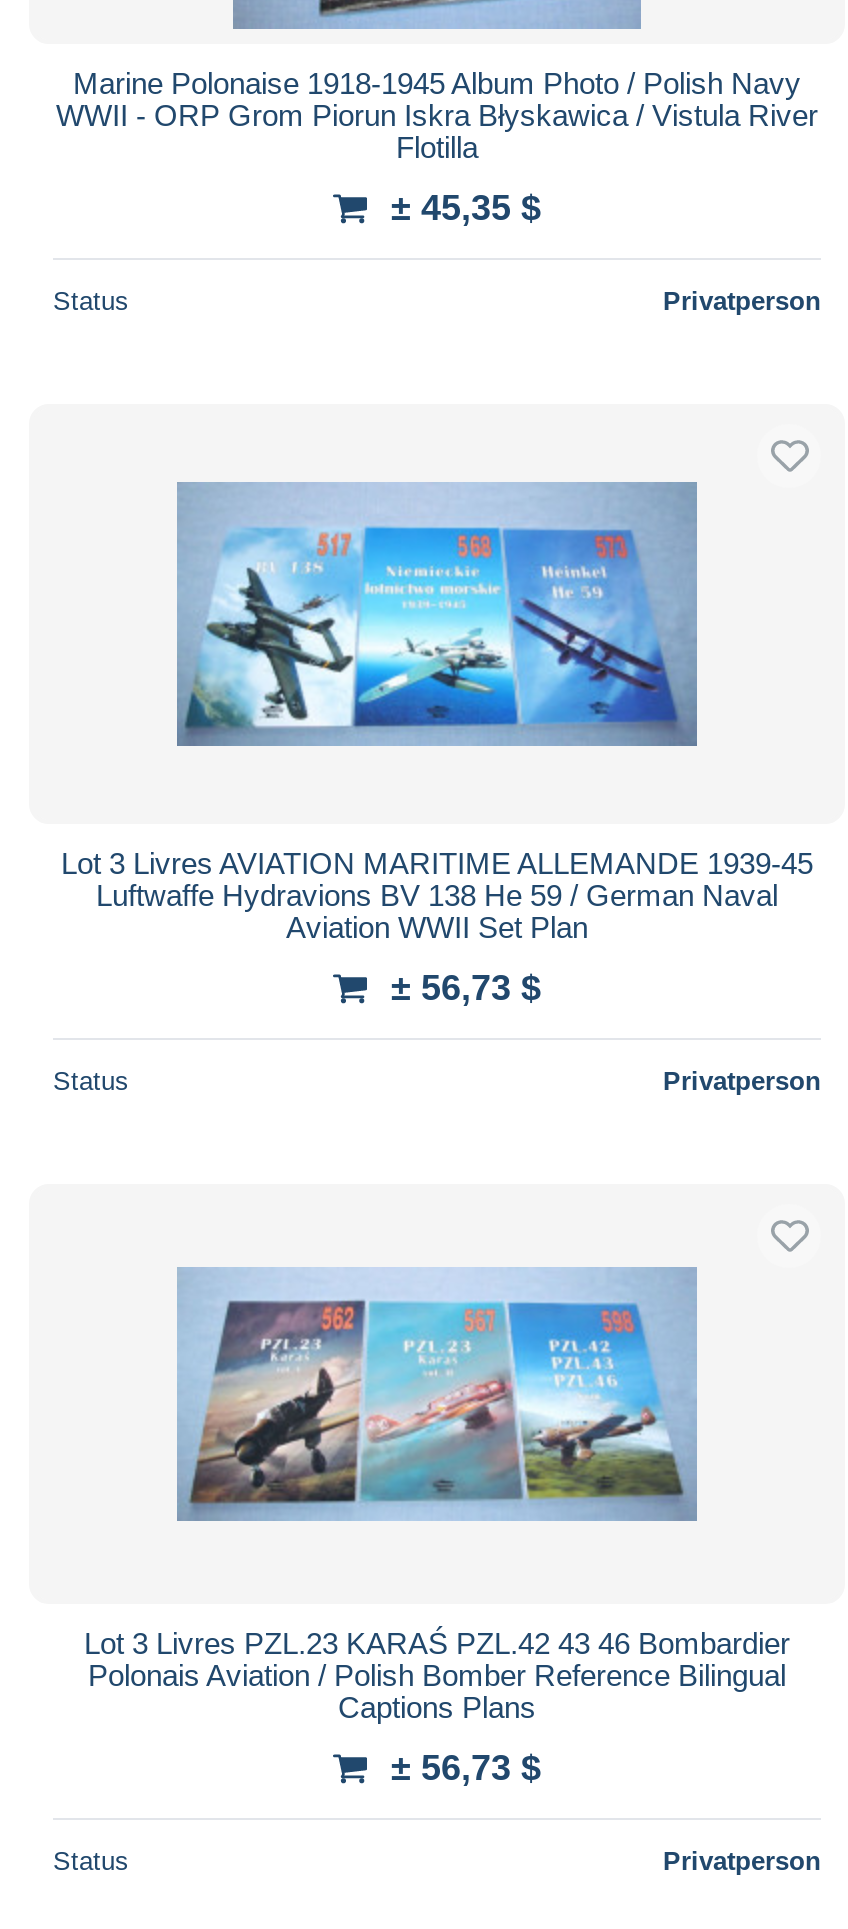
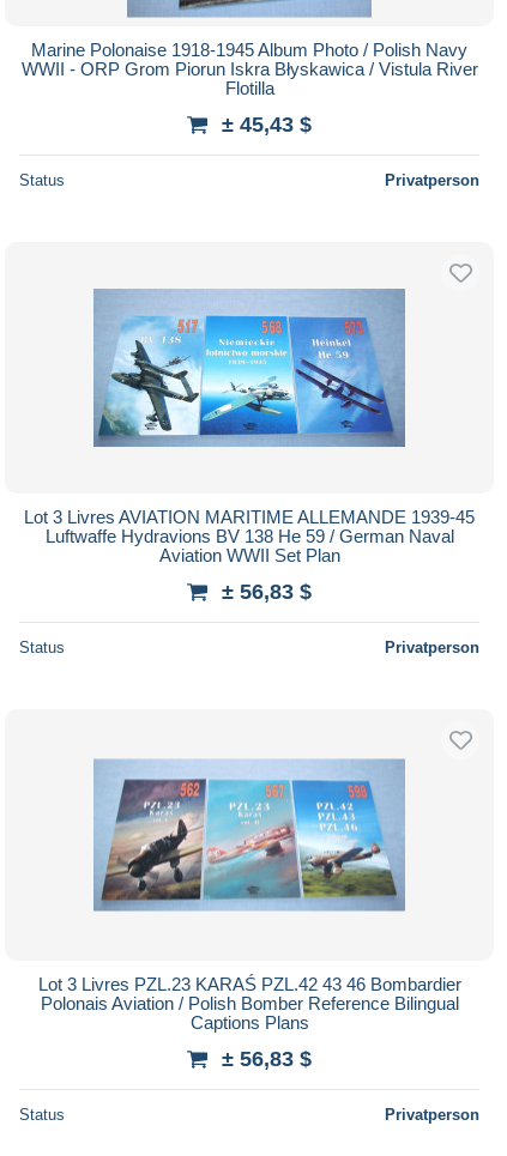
- ± 45,35 $
+ ± 45,43 $

- ± 56,73 $
+ ± 56,83 $

- ± 56,73 $
+ ± 56,83 $
